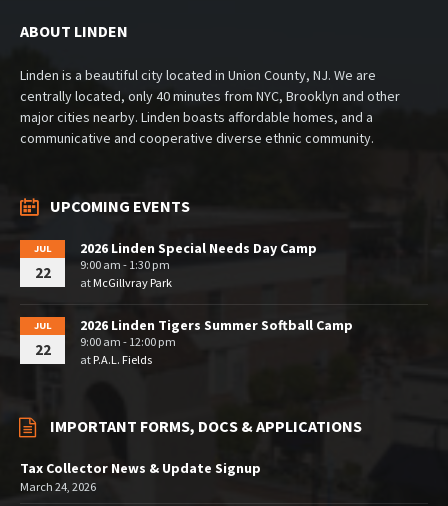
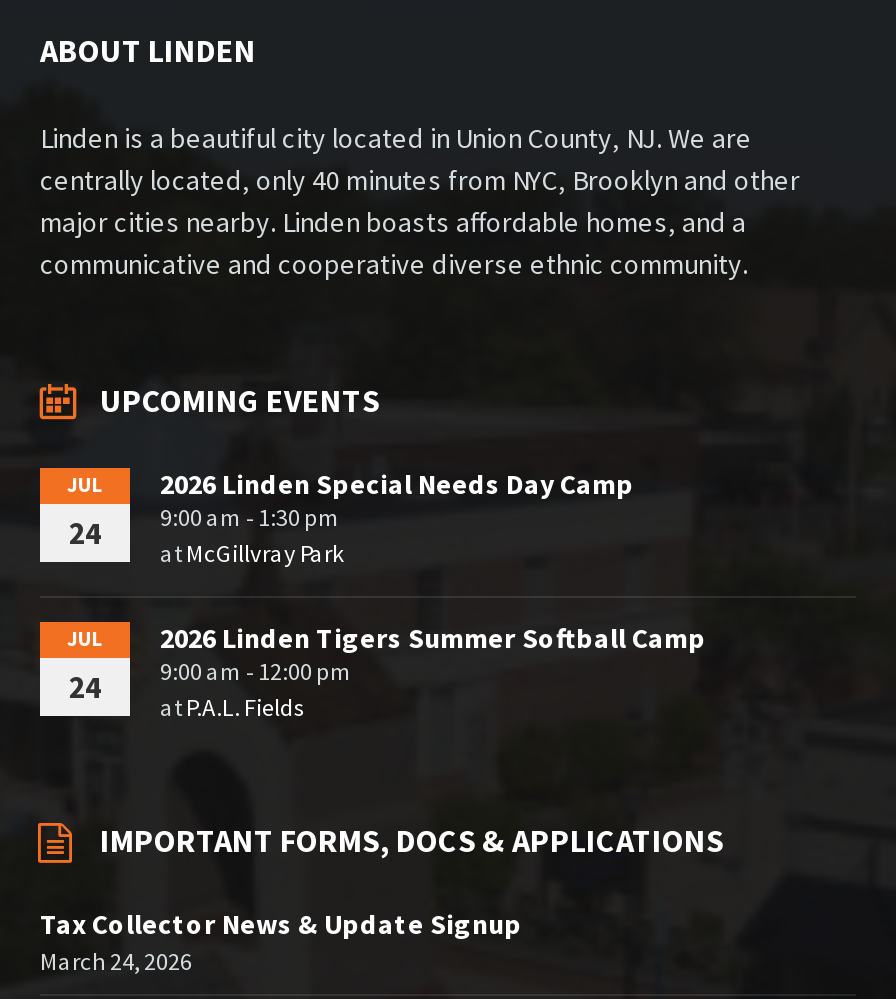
- 22 9:00 am - 1:30 pm
+ 24 9:00 am - 1:30 pm

- 22 9:00 am - 12:00 pm
+ 24 9:00 am - 12:00 pm
